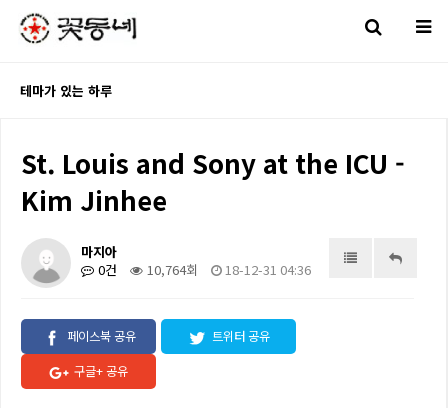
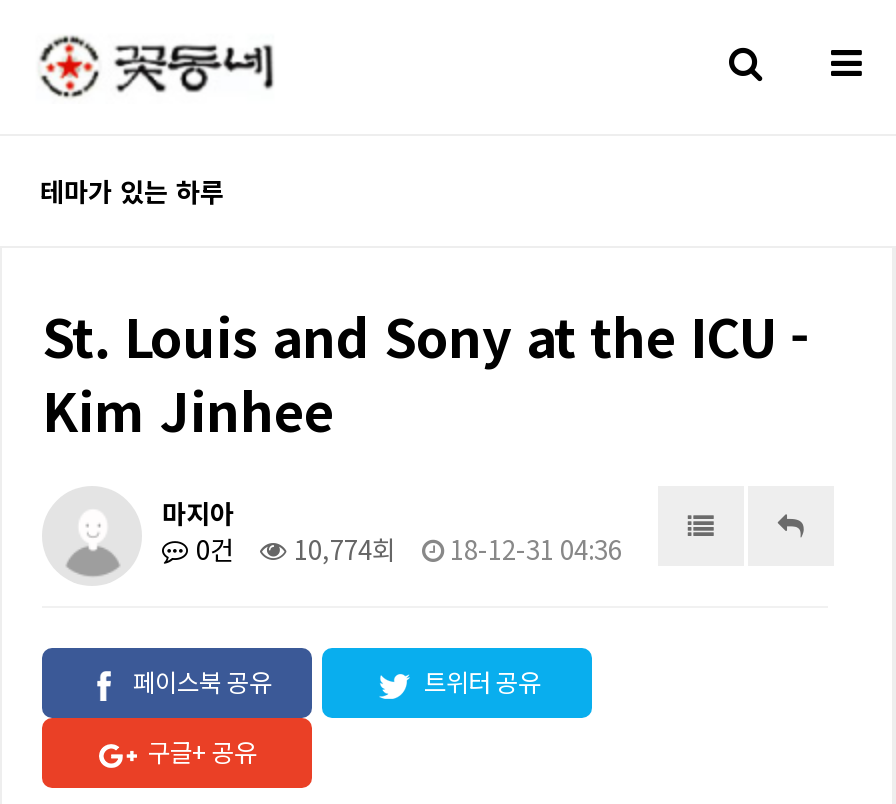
- 0건 10,764회 18-12-31 04:36
+ 0건 10,774회 18-12-31 04:36
